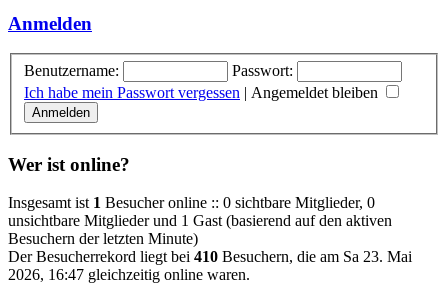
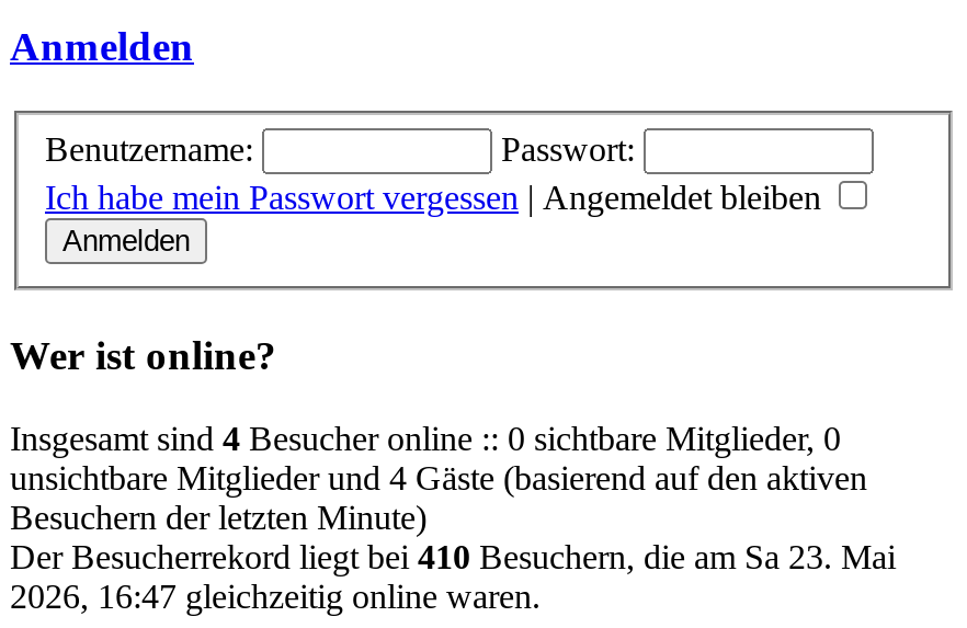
- Insgesamt ist 1 Besucher online :: 0 sichtbare Mitglieder, 0
+ Insgesamt sind 4 Besucher online :: 0 sichtbare Mitglieder, 0

- unsichtbare Mitglieder und 1 Gast (basierend auf den aktiven
+ unsichtbare Mitglieder und 4 Gäste (basierend auf den aktiven
